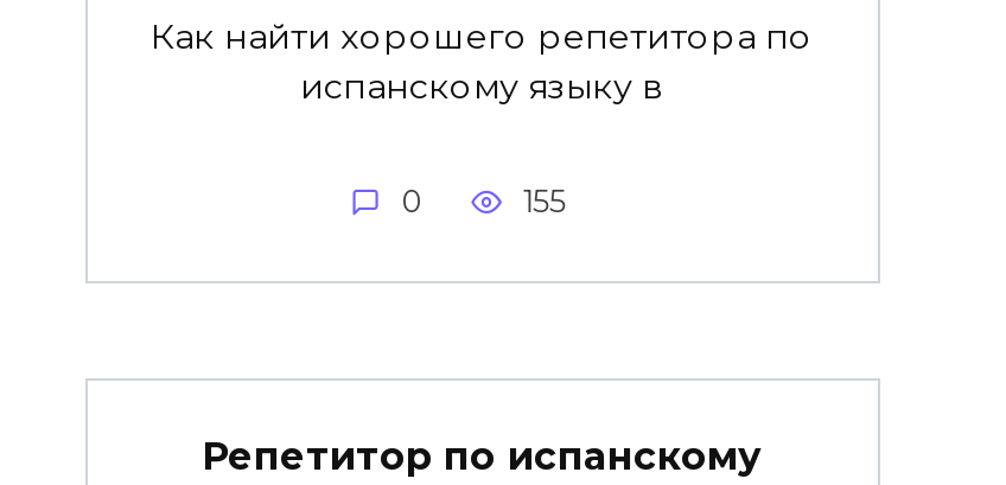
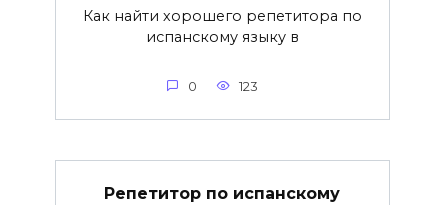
- 155
+ 123
